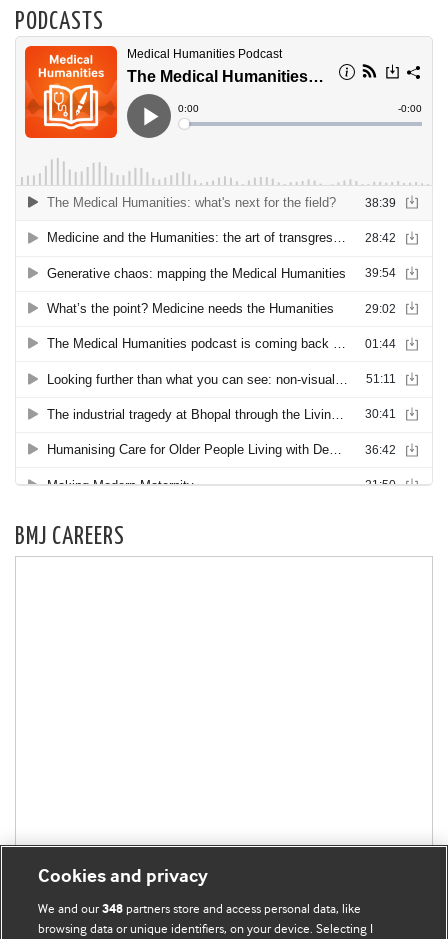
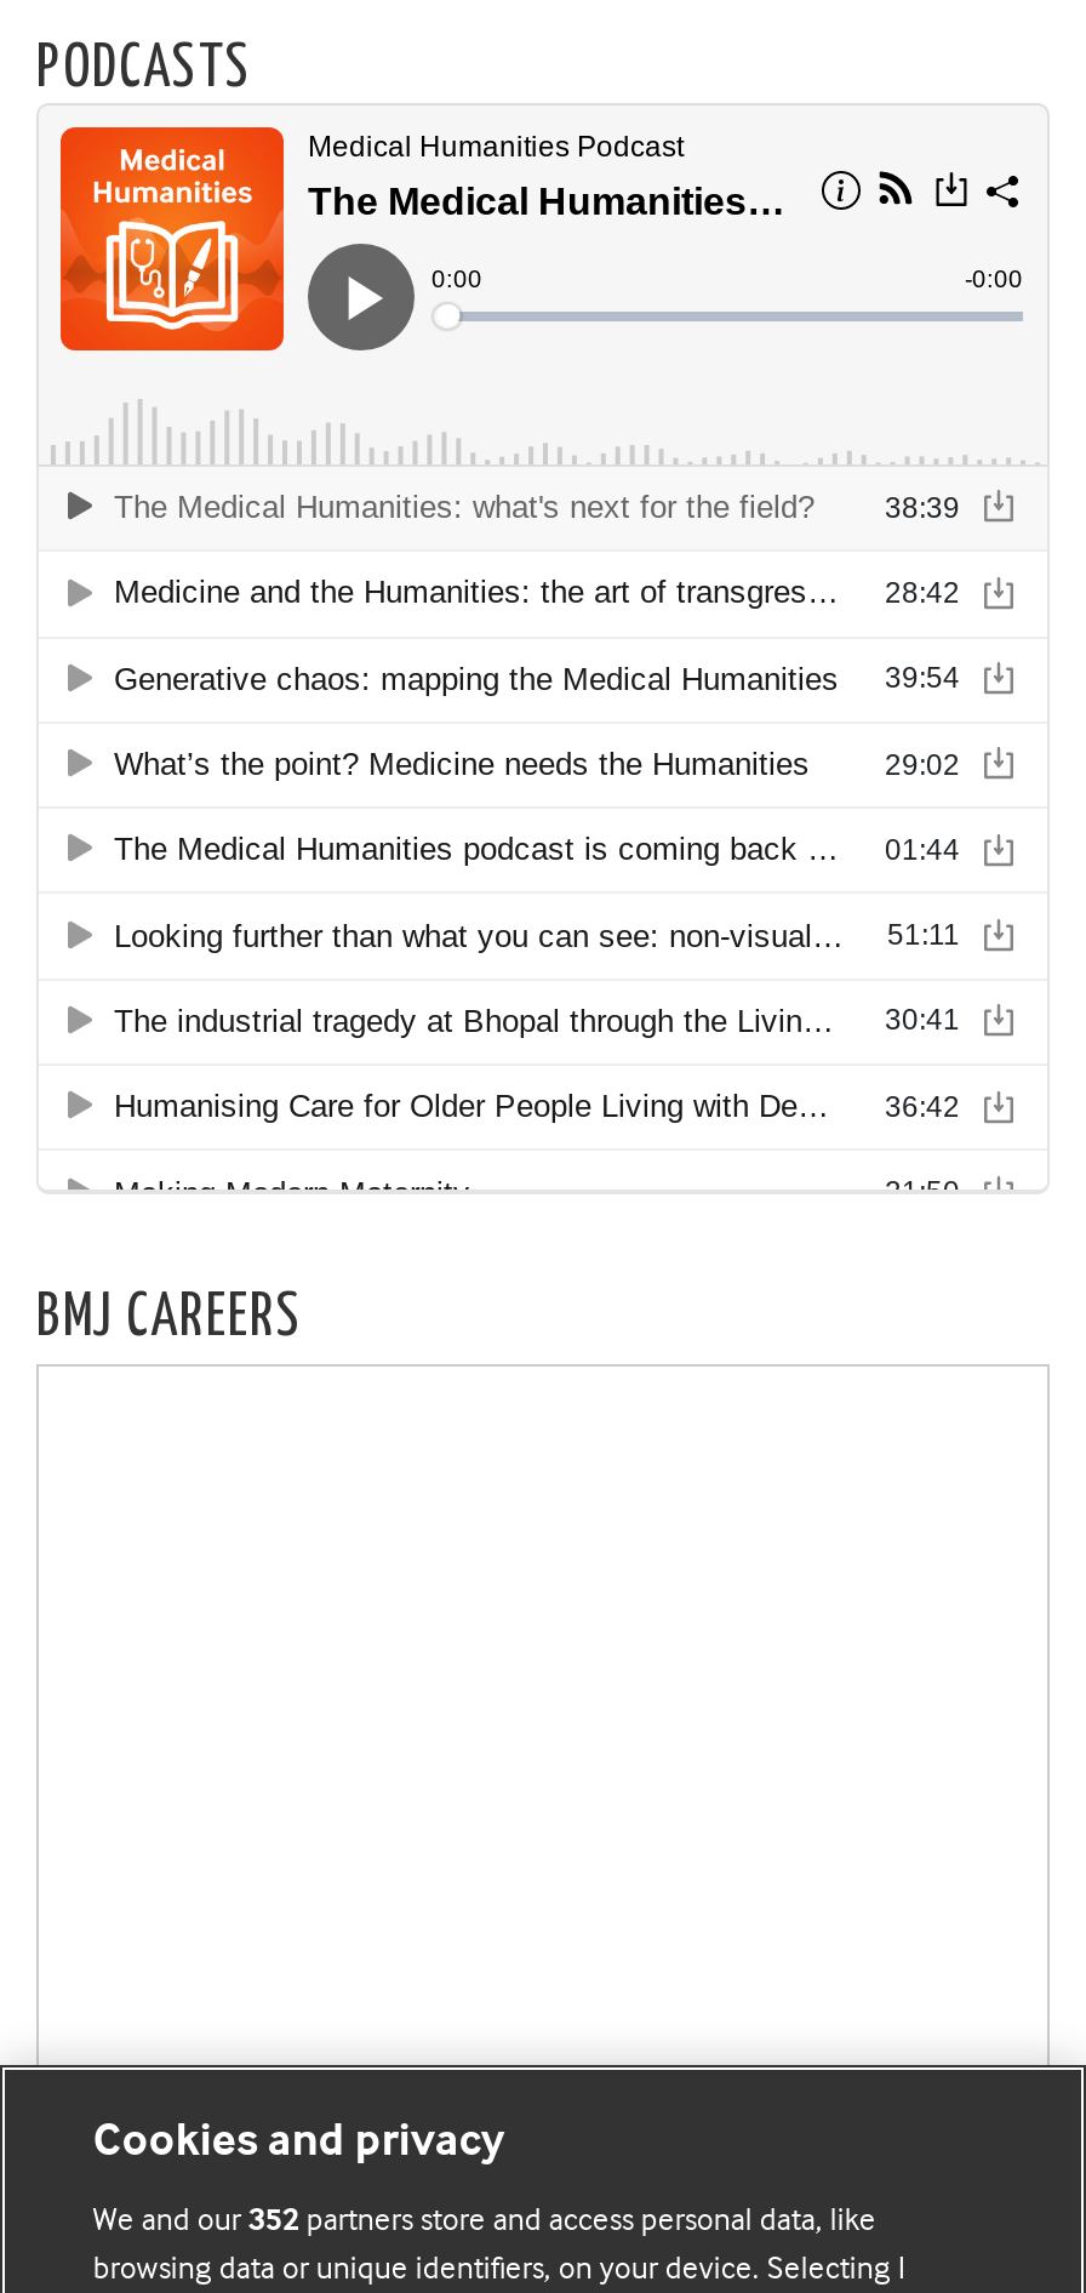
- We and our 348 partners store and access personal data, like
+ We and our 352 partners store and access personal data, like
